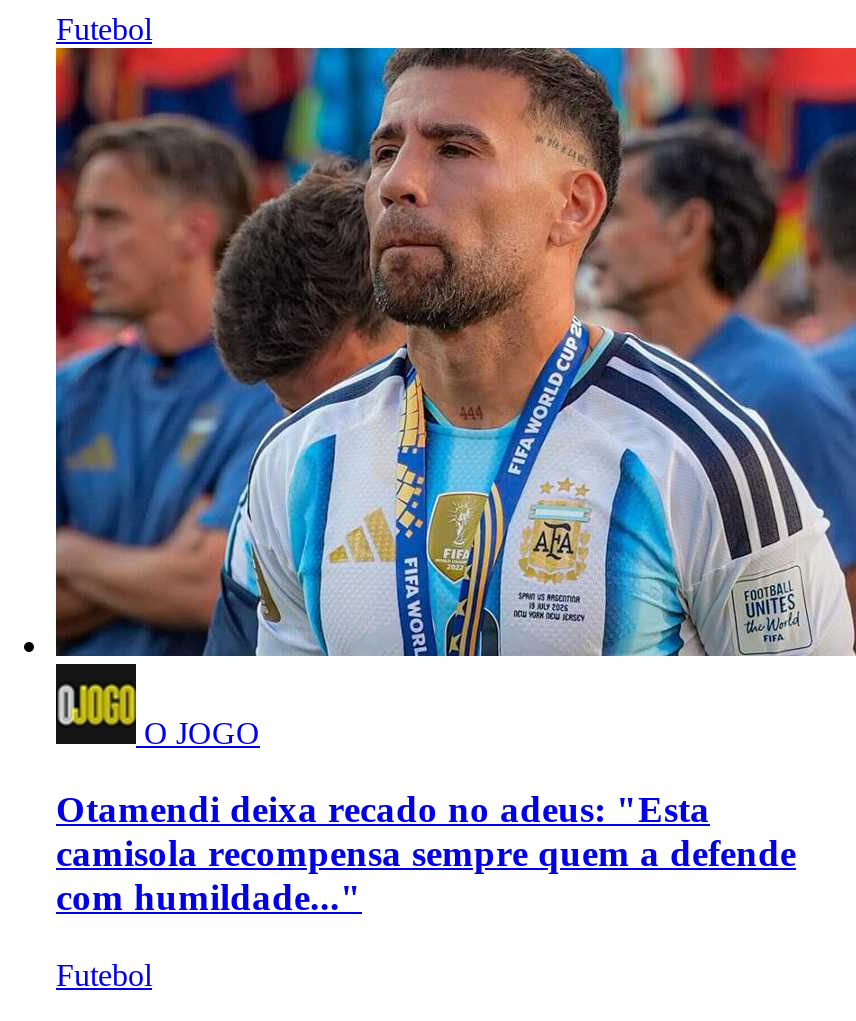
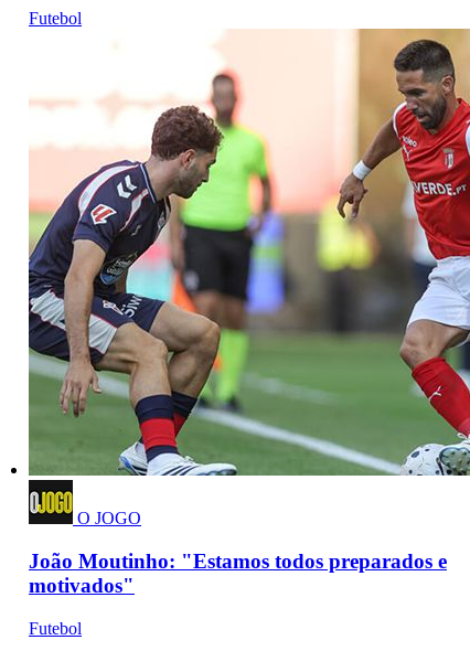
- [image]
+ [image]

moved down: O JOGO

- Otamendi deixa recado no adeus: "Esta
- camisola recompensa sempre quem a defende
- com humildade..."
+ João Moutinho: "Estamos todos preparados e
+ motivados"
